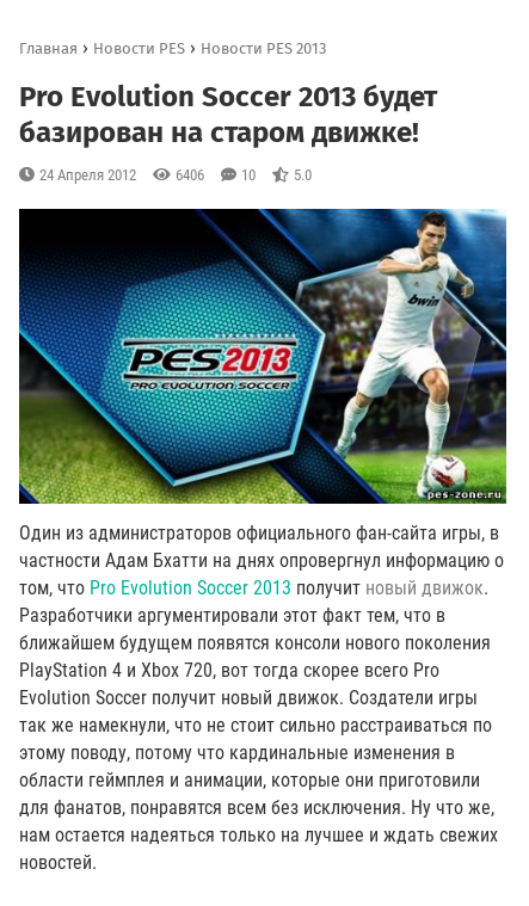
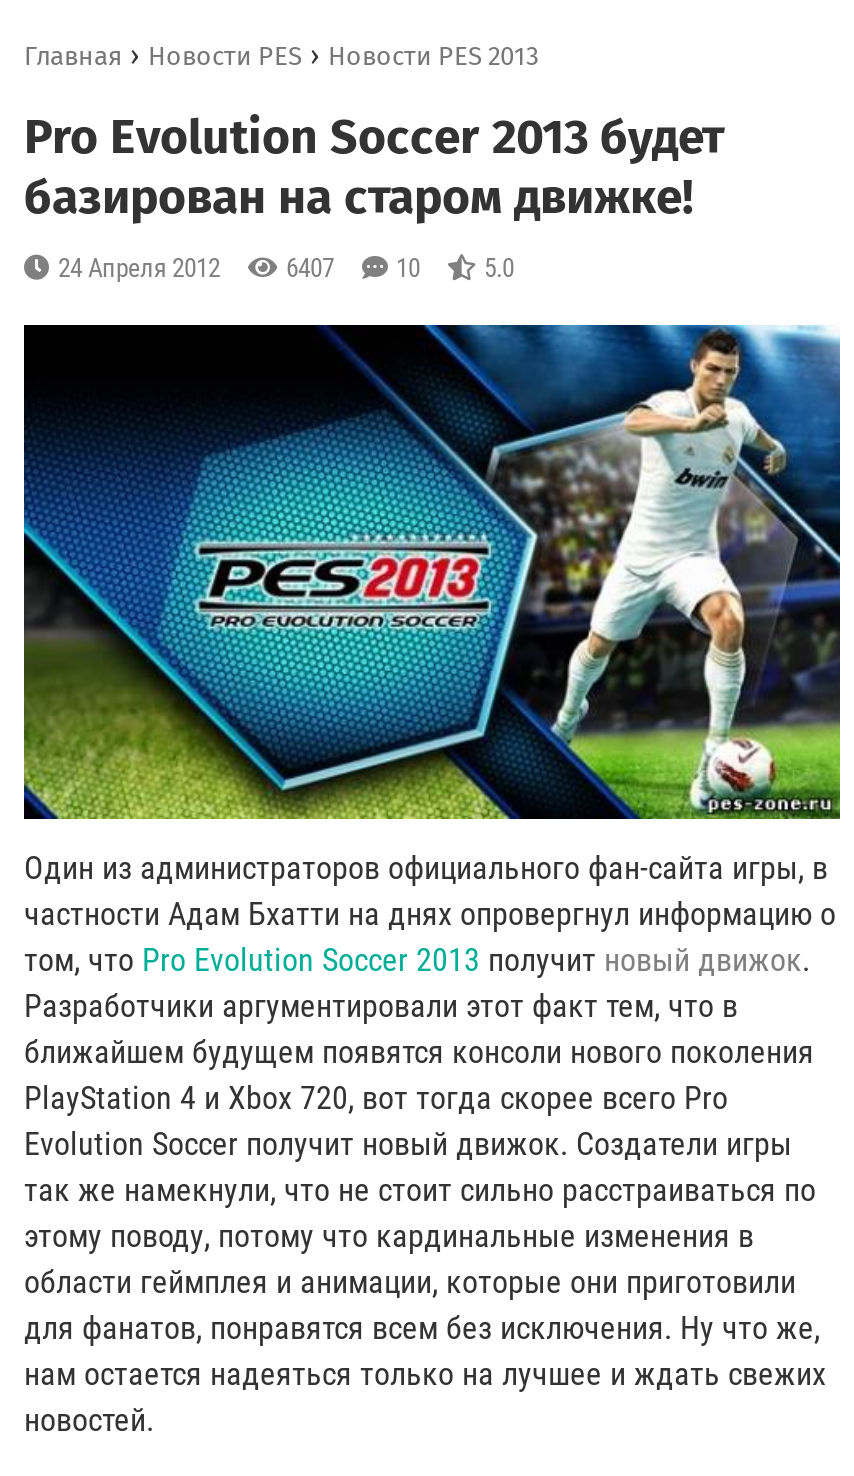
- 6406
+ 6407
